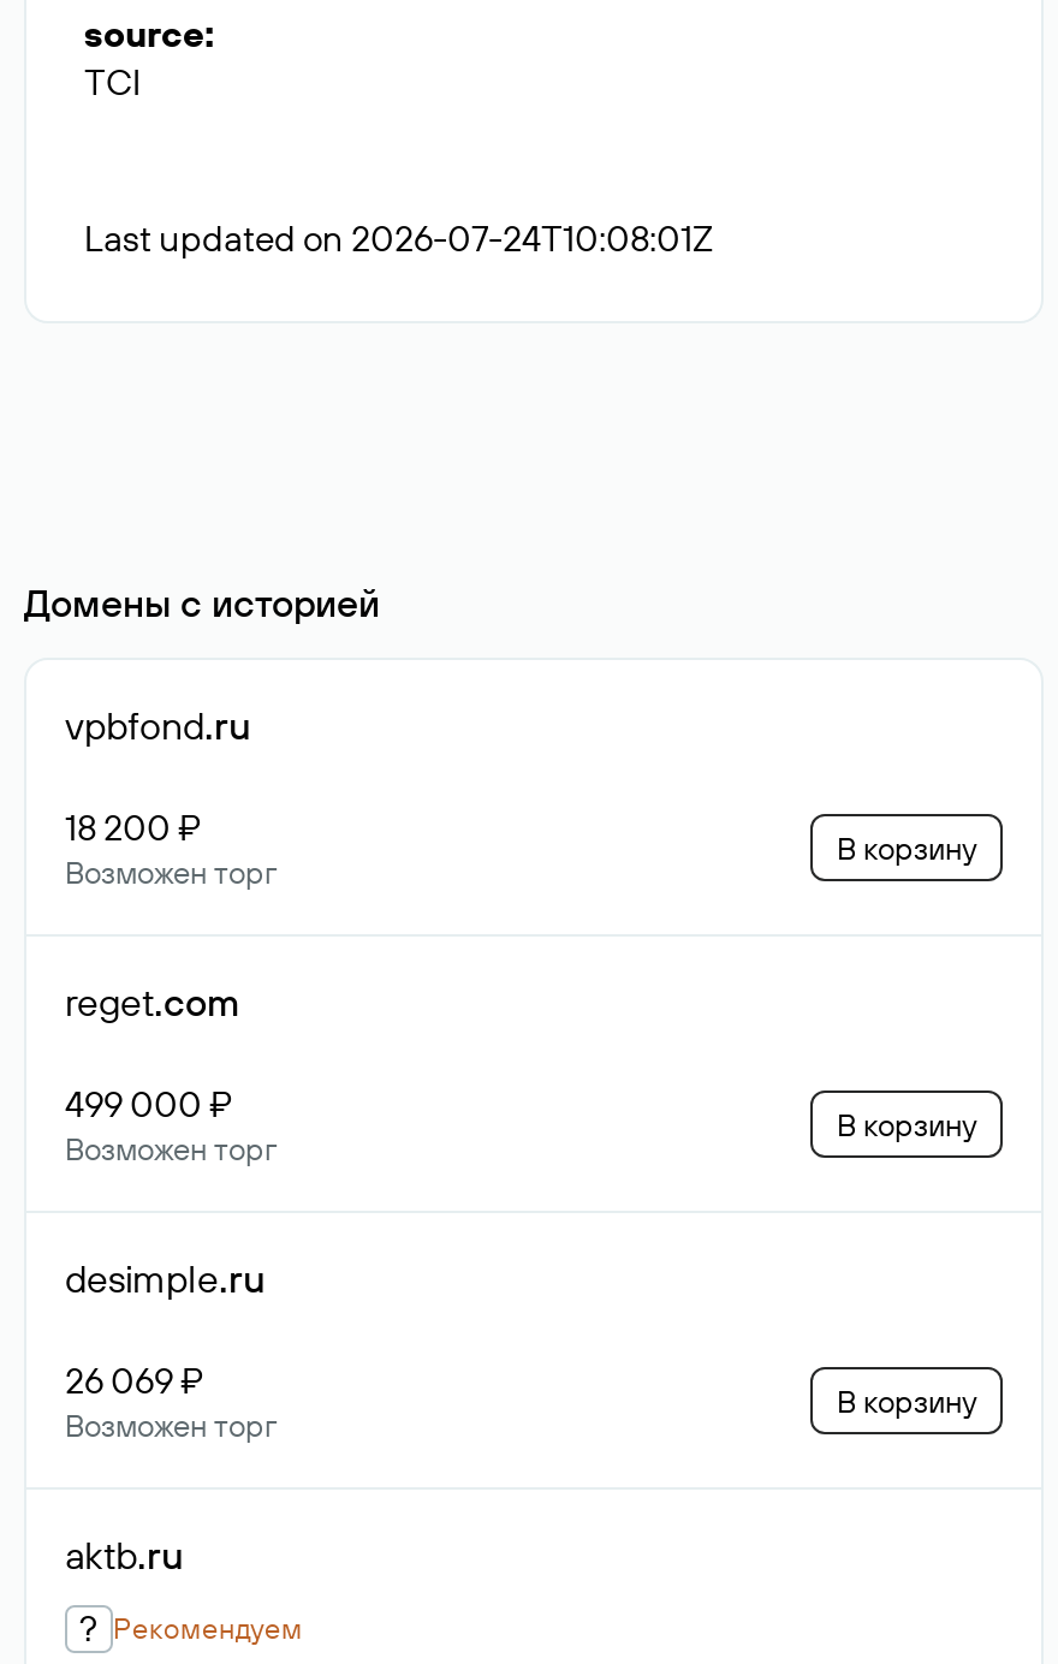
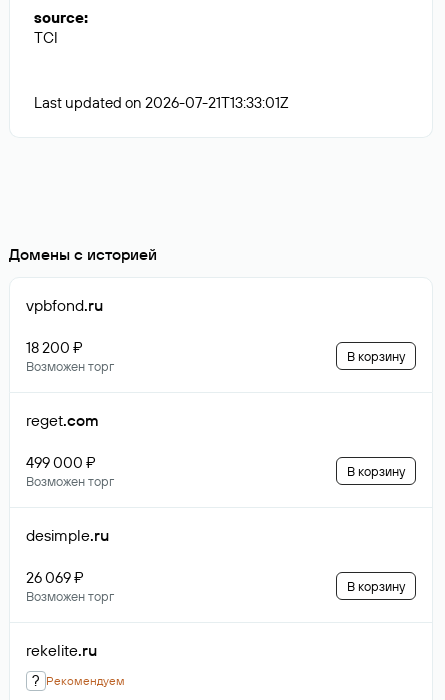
- Last updated on 2026-07-24T10:08:01Z
+ Last updated on 2026-07-21T13:33:01Z

- aktb.ru
+ rekelite.ru
